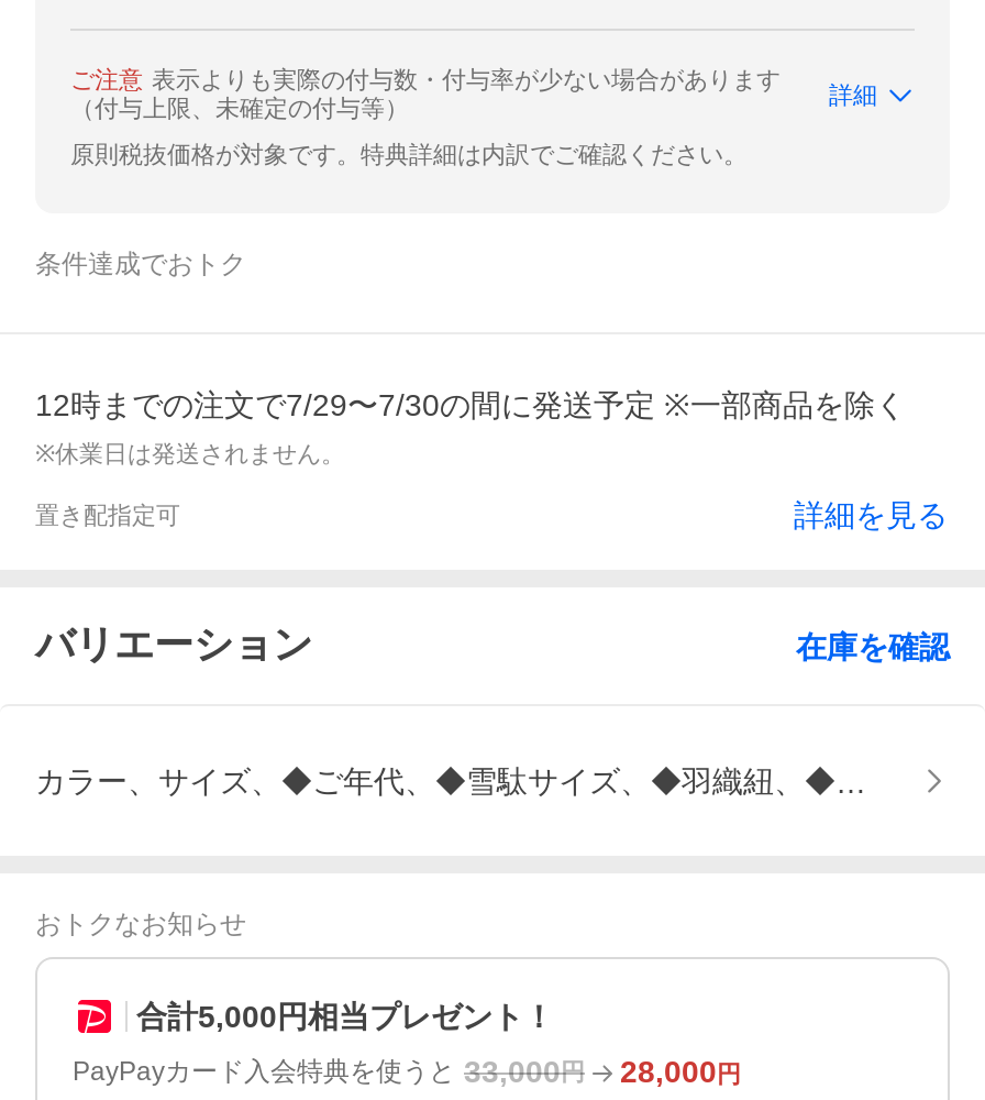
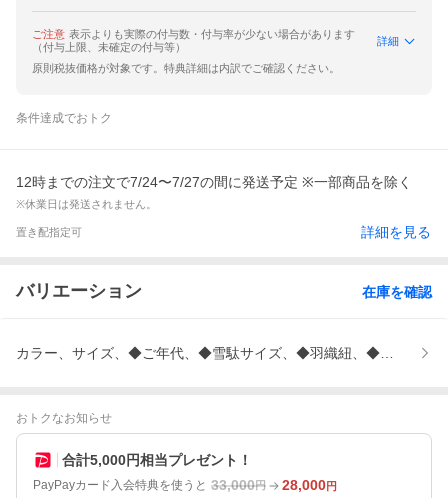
- 12時までの注文で7/29〜7/30の間に発送予定 ※一部商品を除く
+ 12時までの注文で7/24〜7/27の間に発送予定 ※一部商品を除く
